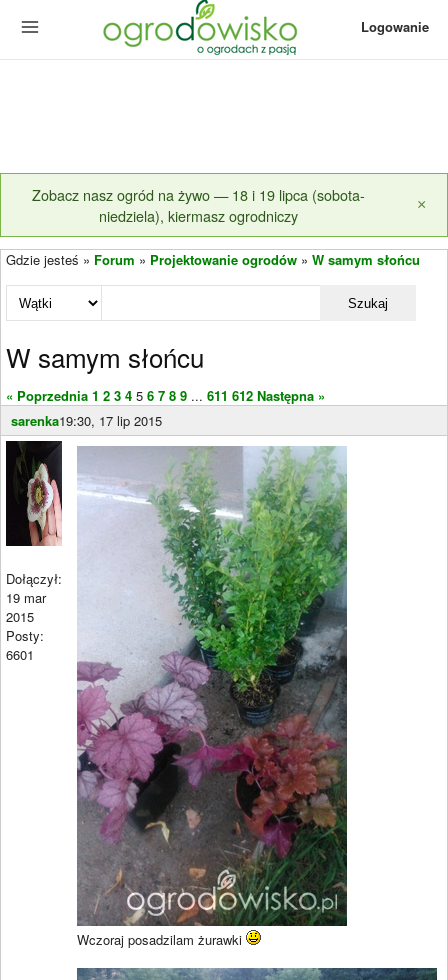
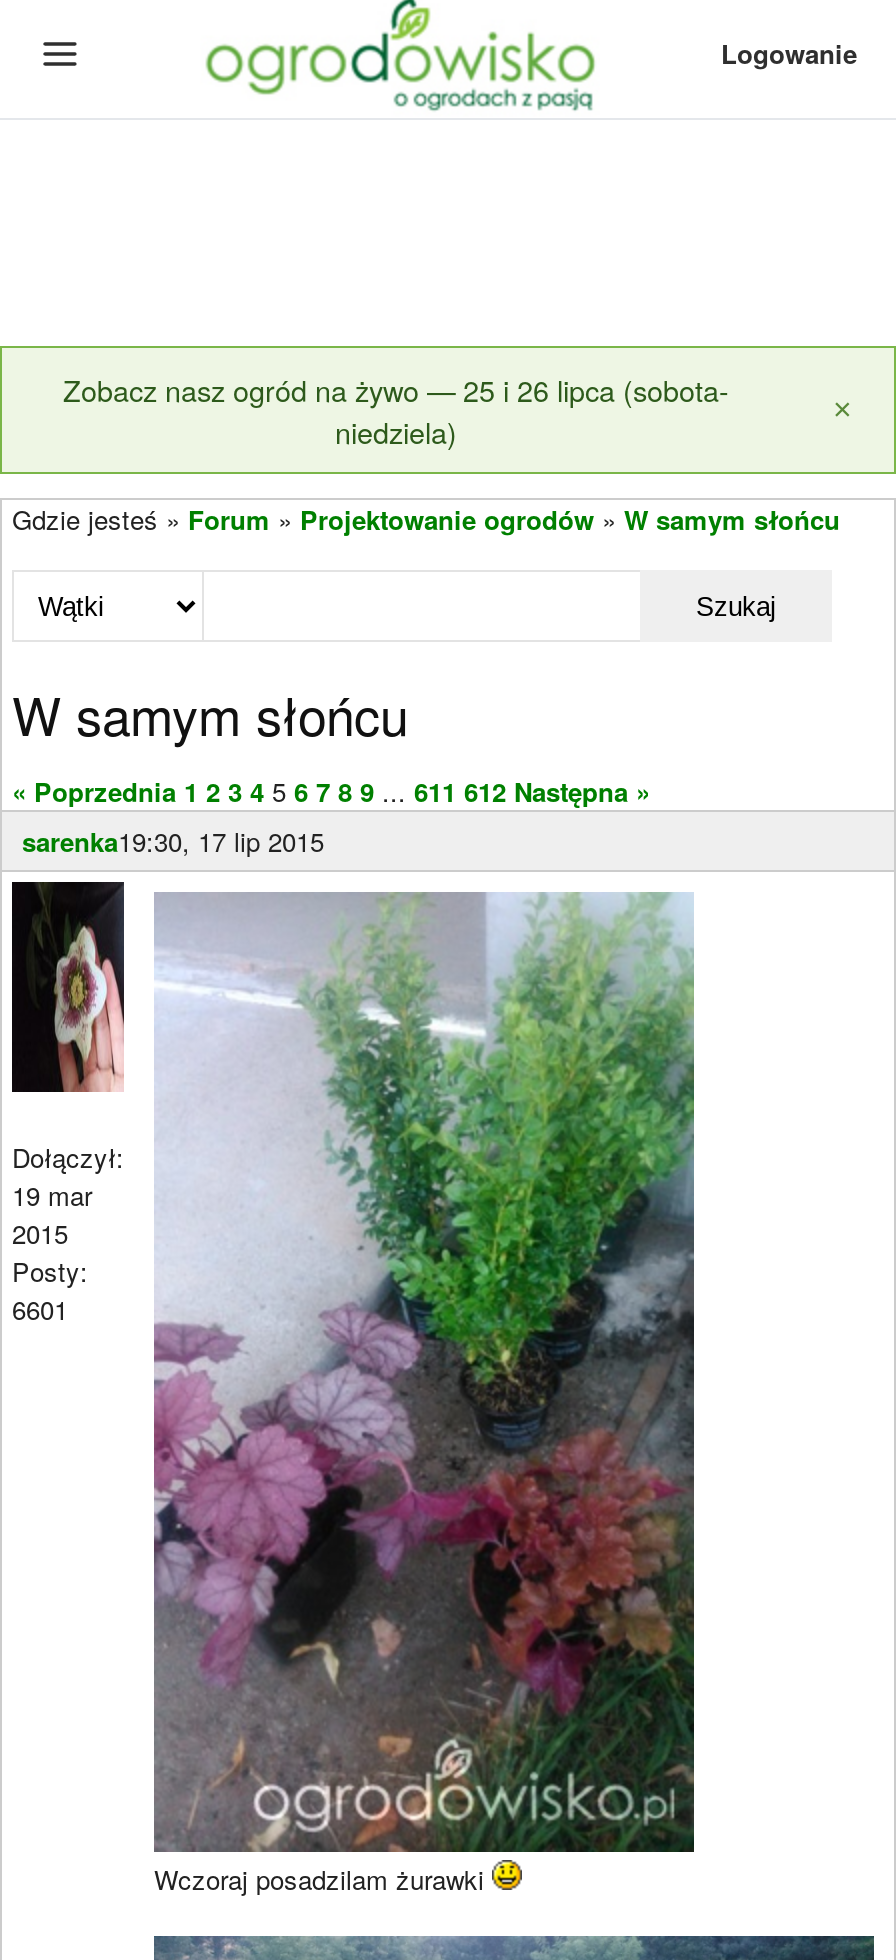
- Zobacz nasz ogród na żywo — 18 i 19 lipca (sobota-
- niedziela), kiermasz ogrodniczy
+ Zobacz nasz ogród na żywo — 25 i 26 lipca (sobota-
+ niedziela)
